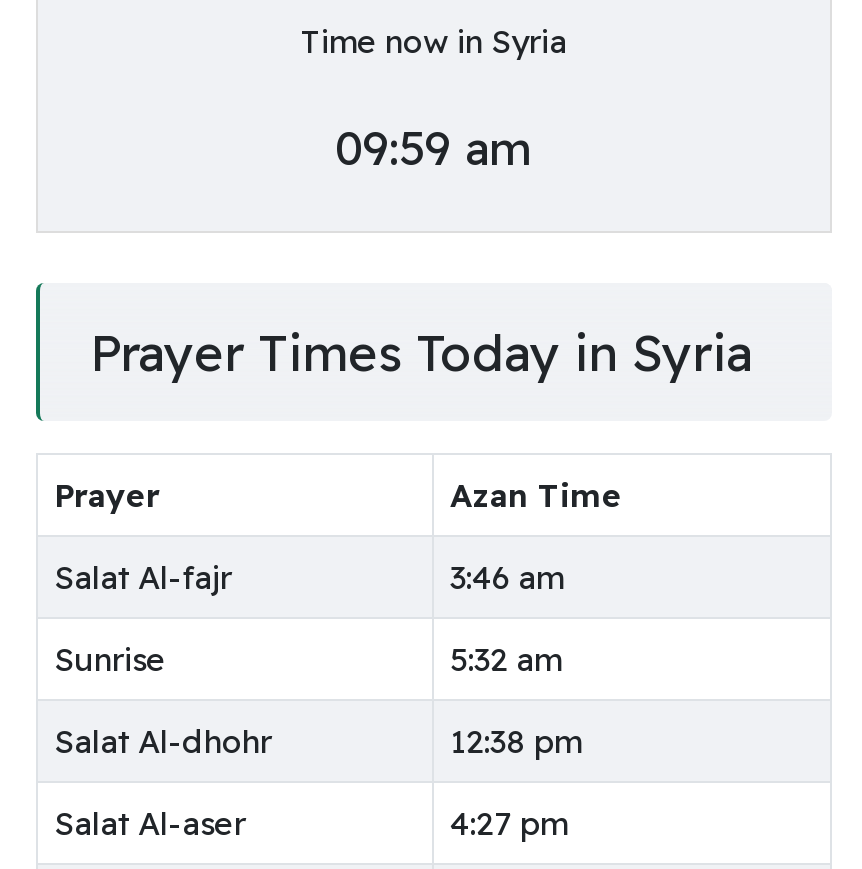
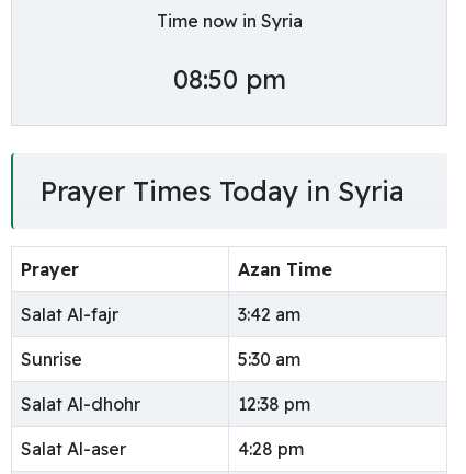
- 09:59 am
+ 08:50 pm

- 3:46 am
+ 3:42 am

- 5:32 am
+ 5:30 am

- 4:27 pm
+ 4:28 pm
